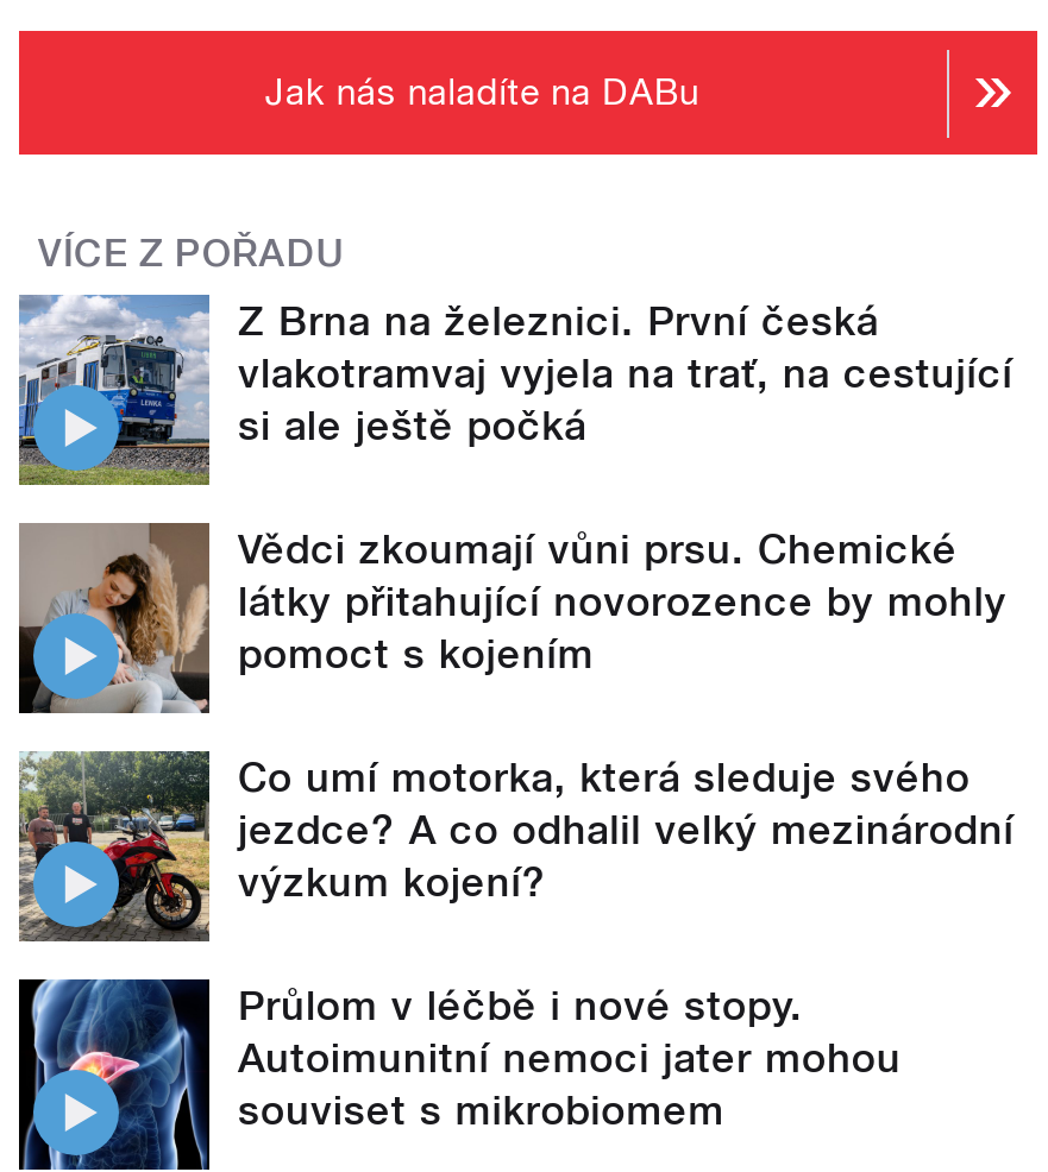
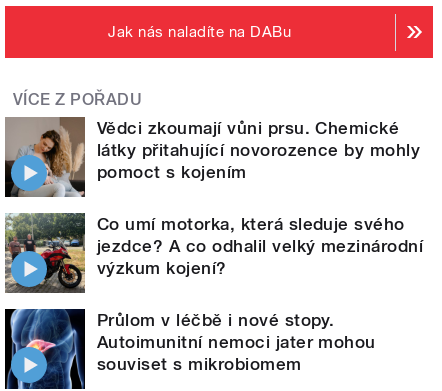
- [image]
- Z Brna na železnici. První česká
- vlakotramvaj vyjela na trať, na cestující
- si ale ještě počká
